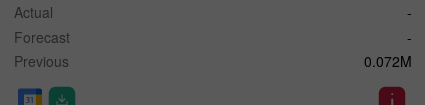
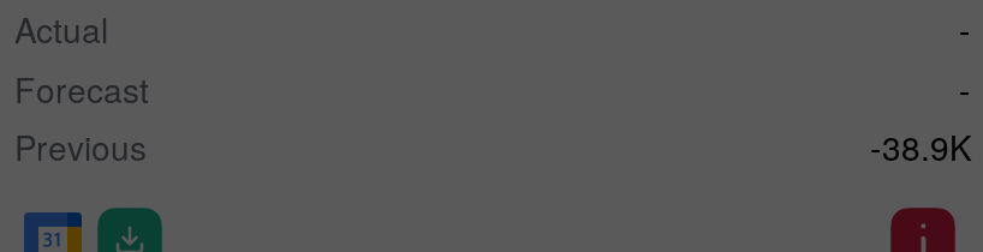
- 0.072M
+ -38.9K
